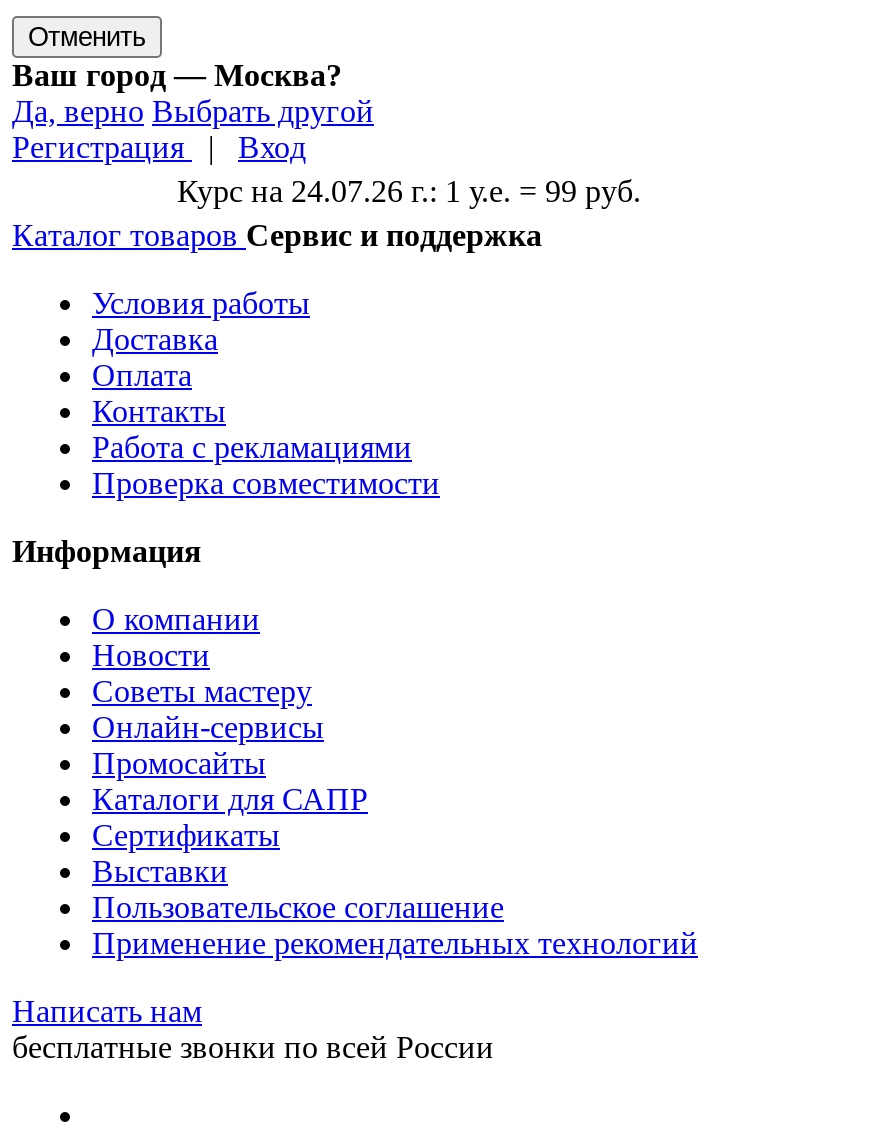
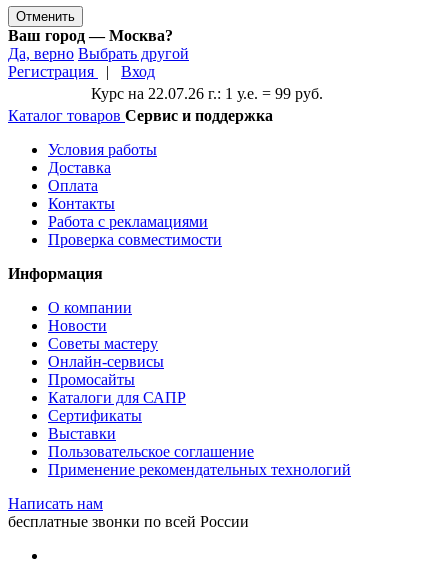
- Курс на 24.07.26 г.: 1 у.е. = 99 руб.
+ Курс на 22.07.26 г.: 1 у.е. = 99 руб.
